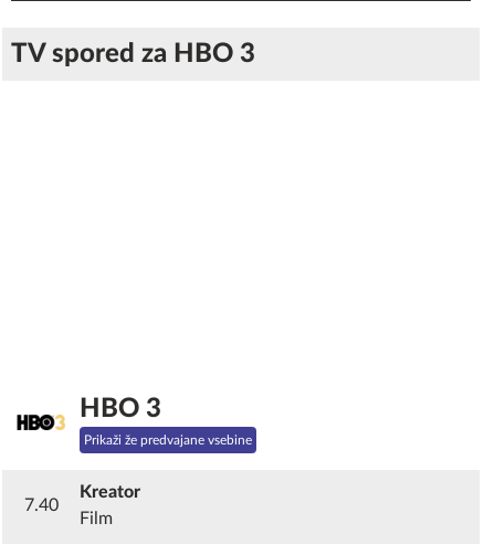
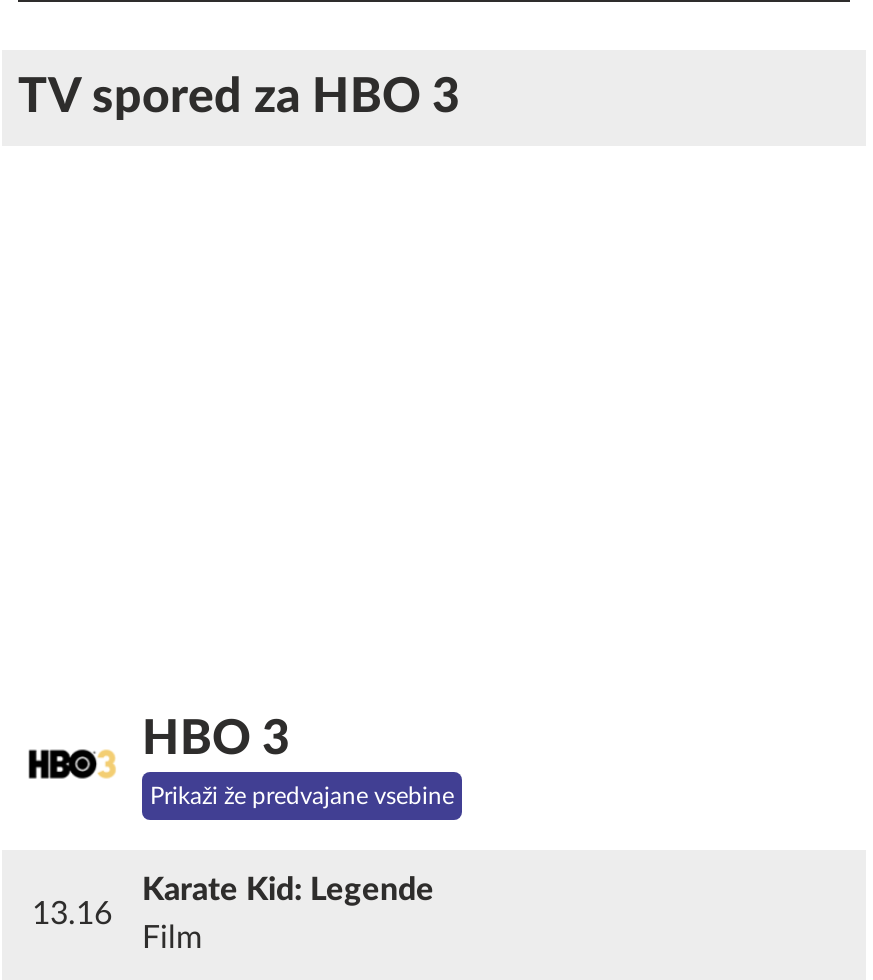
- Kreator
+ Karate Kid: Legende

- 7.40
+ 13.16
